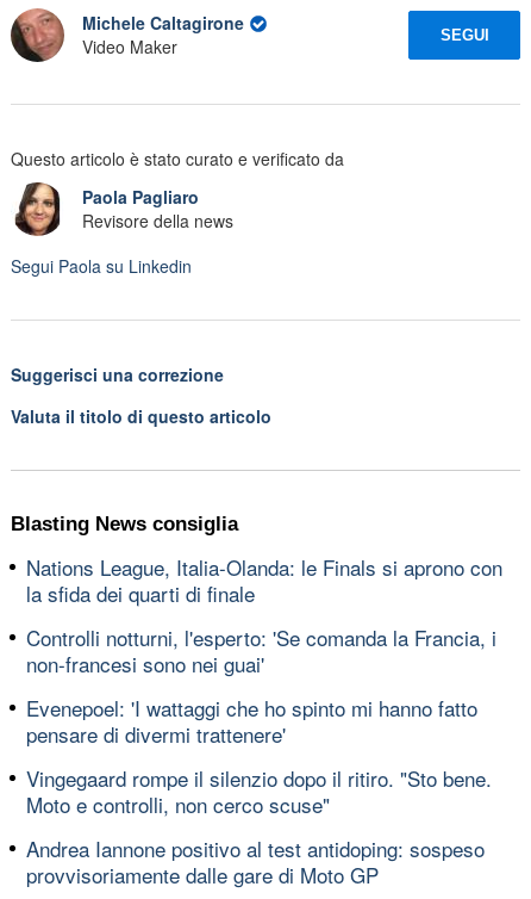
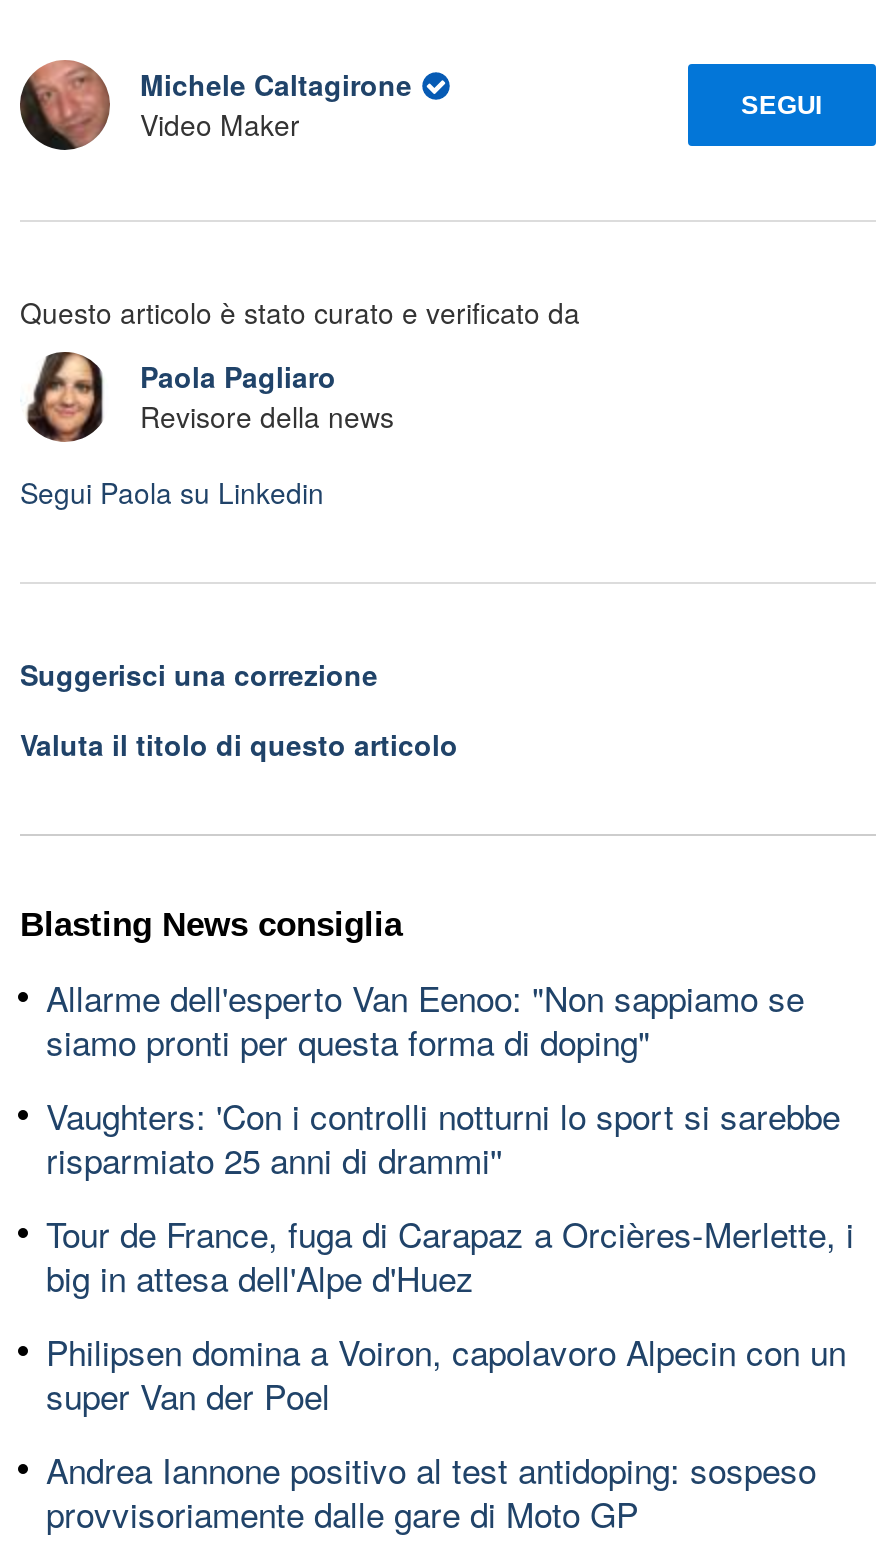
- Nations League, Italia-Olanda: le Finals si aprono con
- la sfida dei quarti di finale
+ Allarme dell'esperto Van Eenoo: "Non sappiamo se
+ siamo pronti per questa forma di doping"

- Controlli notturni, l'esperto: 'Se comanda la Francia, i
- non-francesi sono nei guai'
+ Vaughters: 'Con i controlli notturni lo sport si sarebbe
+ risparmiato 25 anni di drammi''

- Evenepoel: 'I wattaggi che ho spinto mi hanno fatto
- pensare di divermi trattenere'
+ Tour de France, fuga di Carapaz a Orcières-Merlette, i
+ big in attesa dell'Alpe d'Huez

- Vingegaard rompe il silenzio dopo il ritiro. "Sto bene.
- Moto e controlli, non cerco scuse"
+ Philipsen domina a Voiron, capolavoro Alpecin con un
+ super Van der Poel
